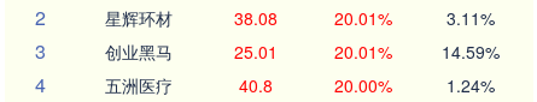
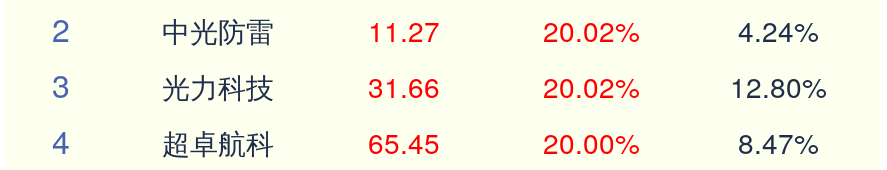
- 星辉环材
- 38.08
- 20.01%
- 3.11%
+ 中光防雷
+ 11.27
+ 20.02%
+ 4.24%

- 创业黑马
- 25.01
- 20.01%
- 14.59%
+ 光力科技
+ 31.66
+ 20.02%
+ 12.80%

- 五洲医疗
- 40.8
+ 超卓航科
+ 65.45

- 1.24%
+ 8.47%
